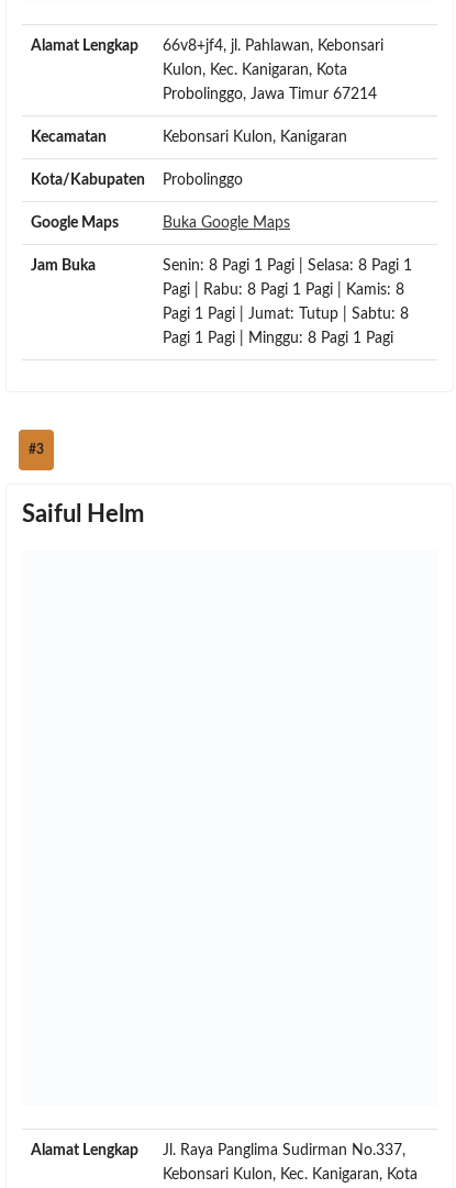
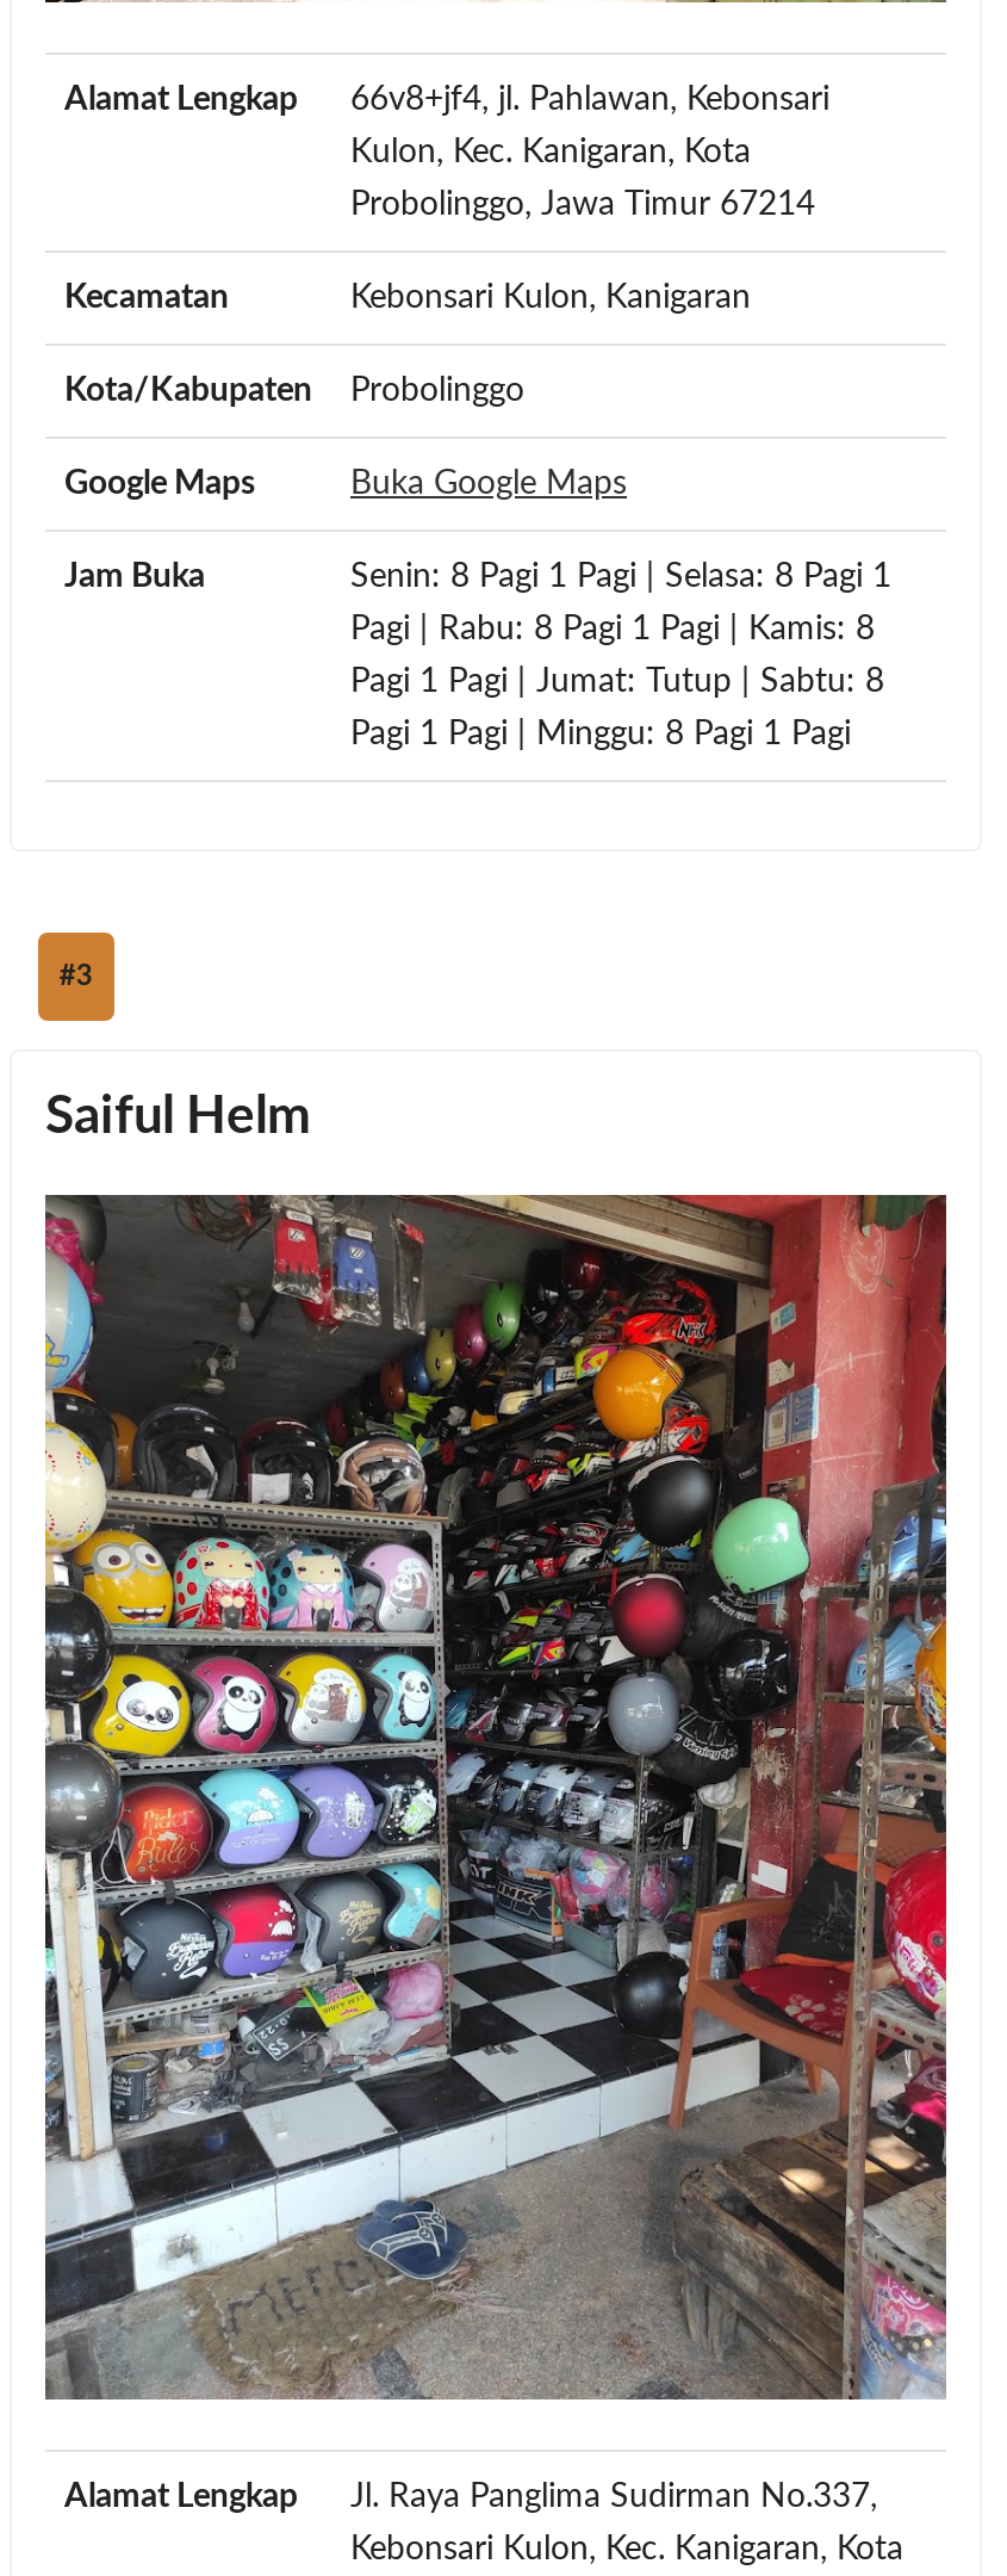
+ [image]
